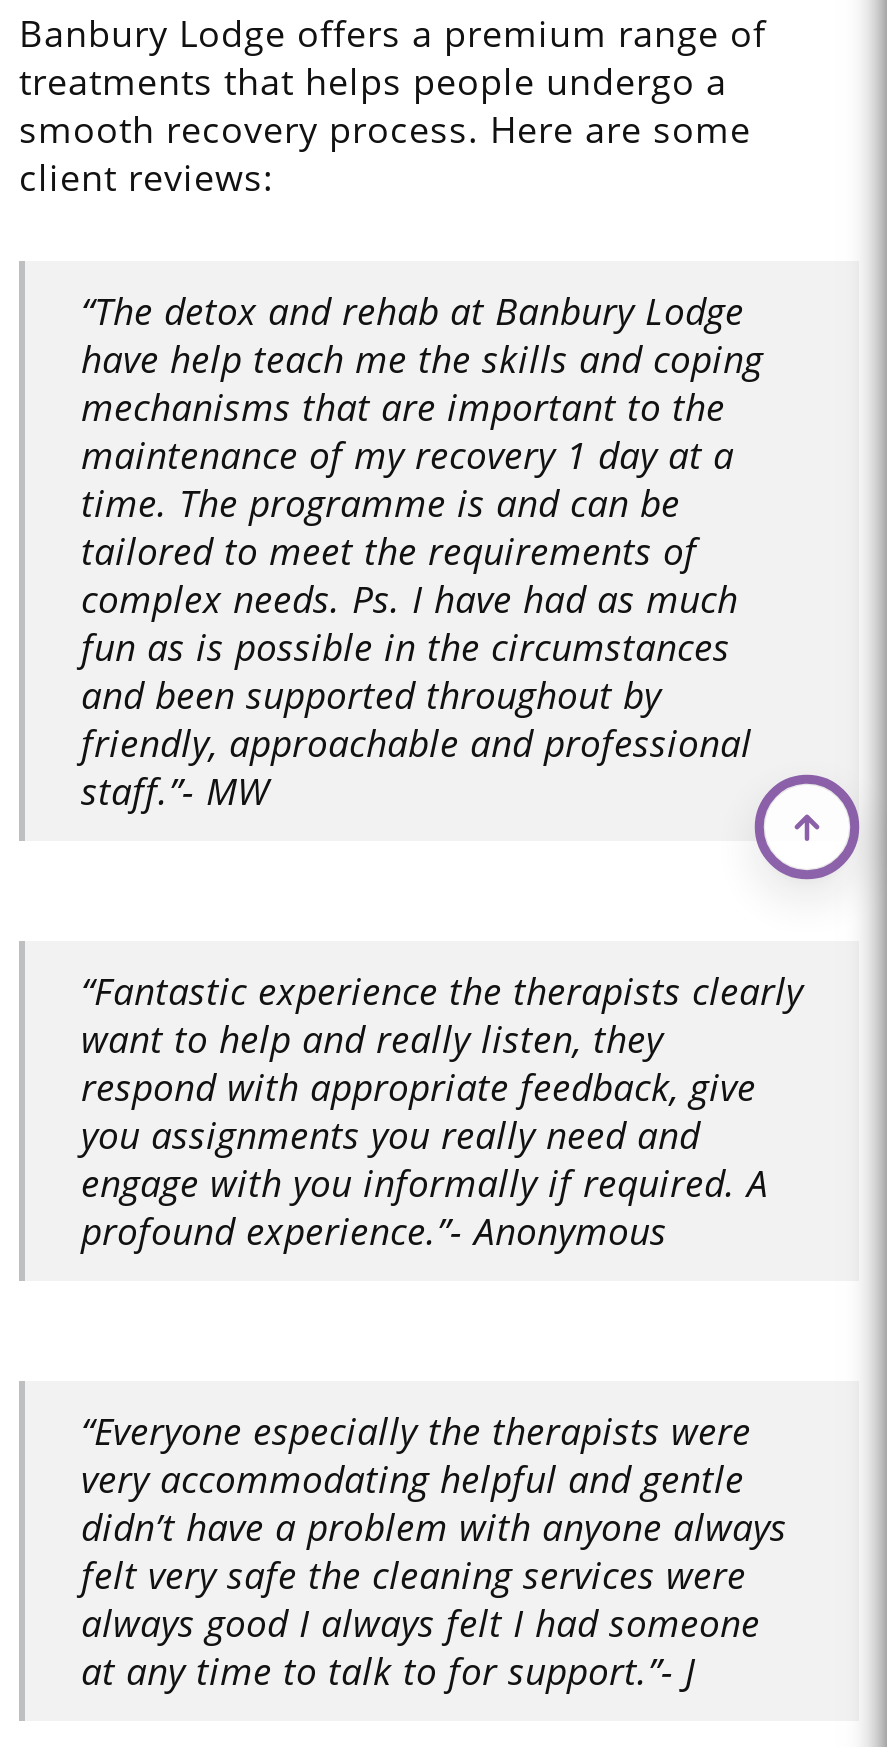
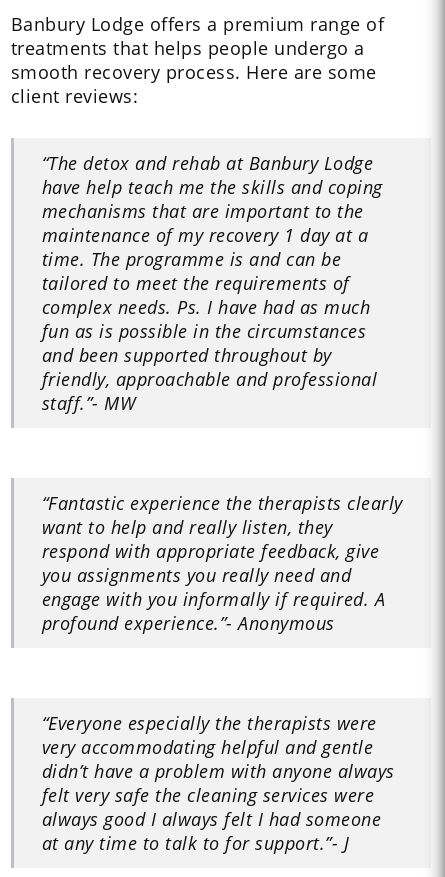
- [image]
